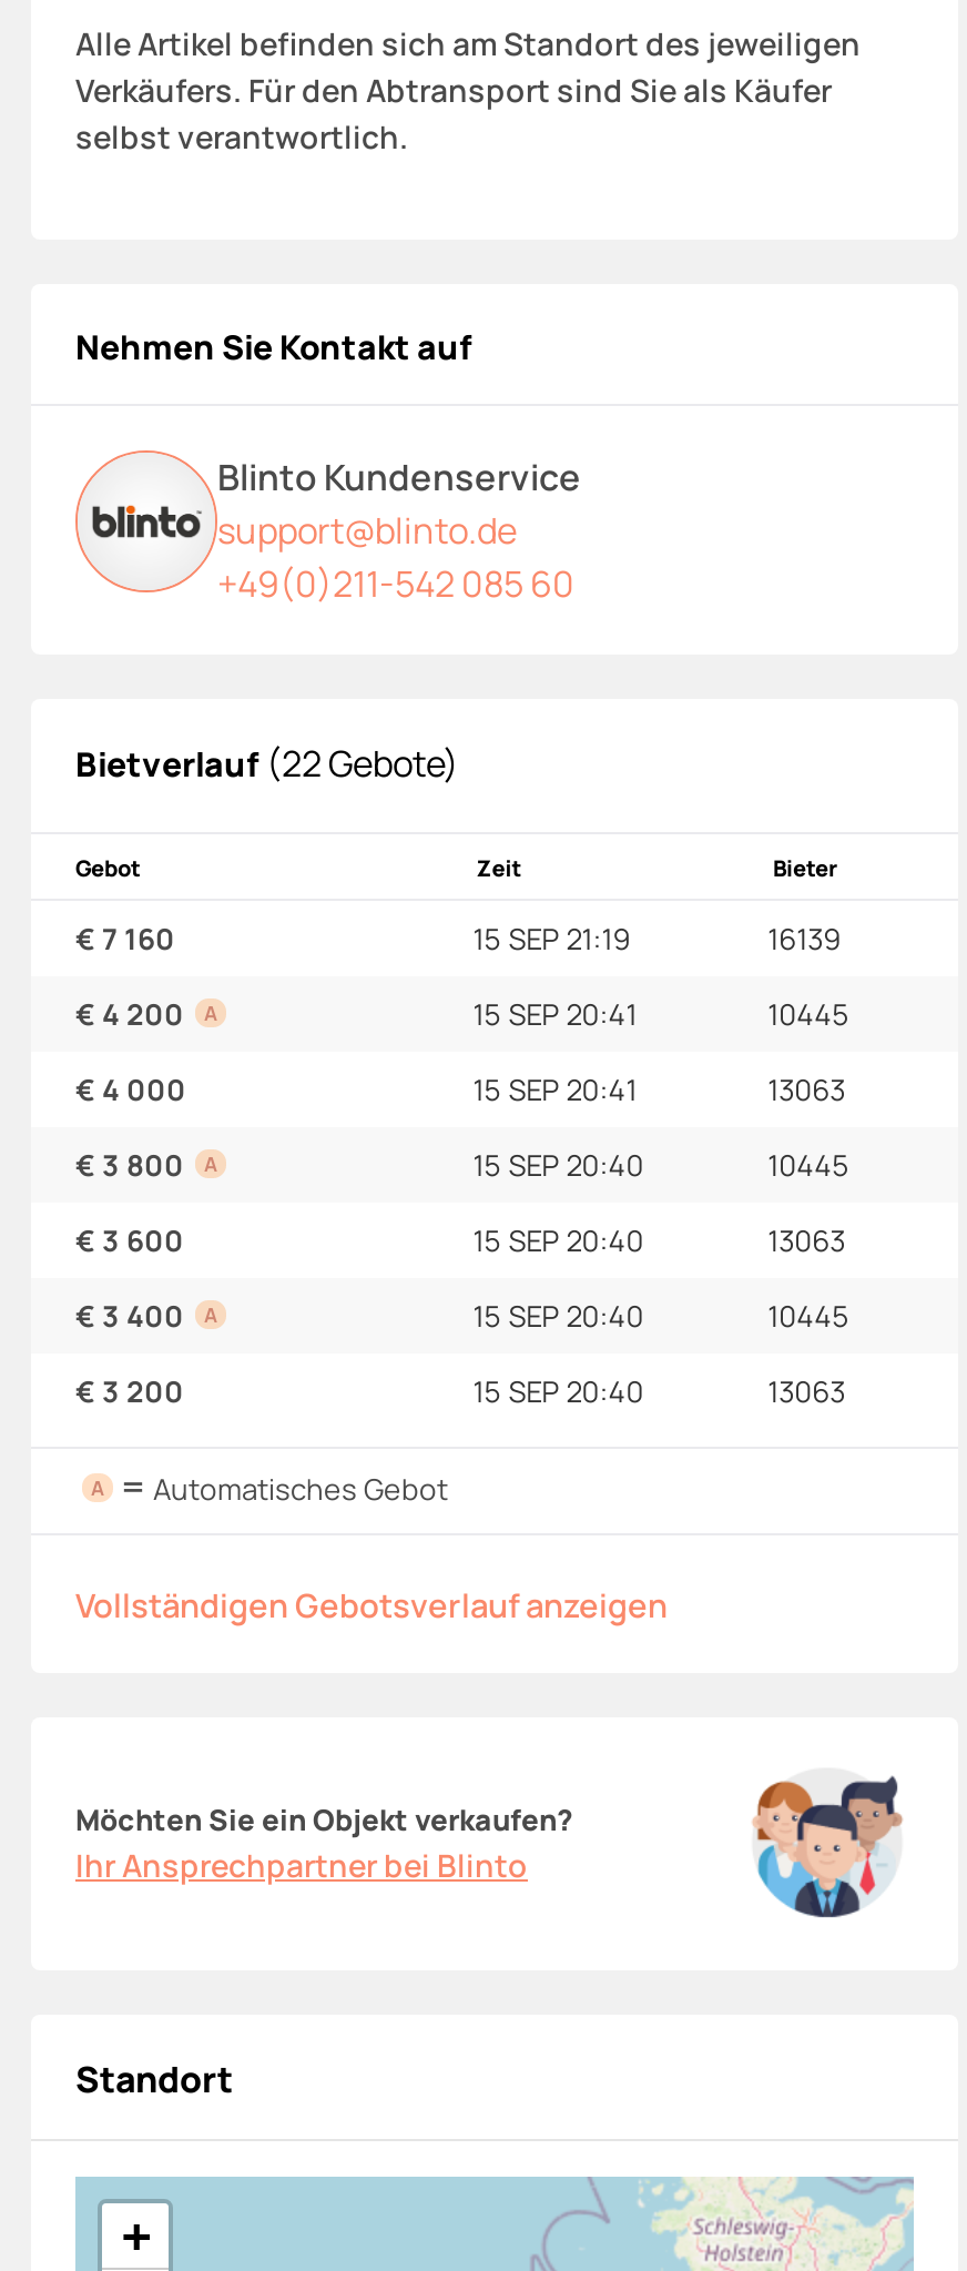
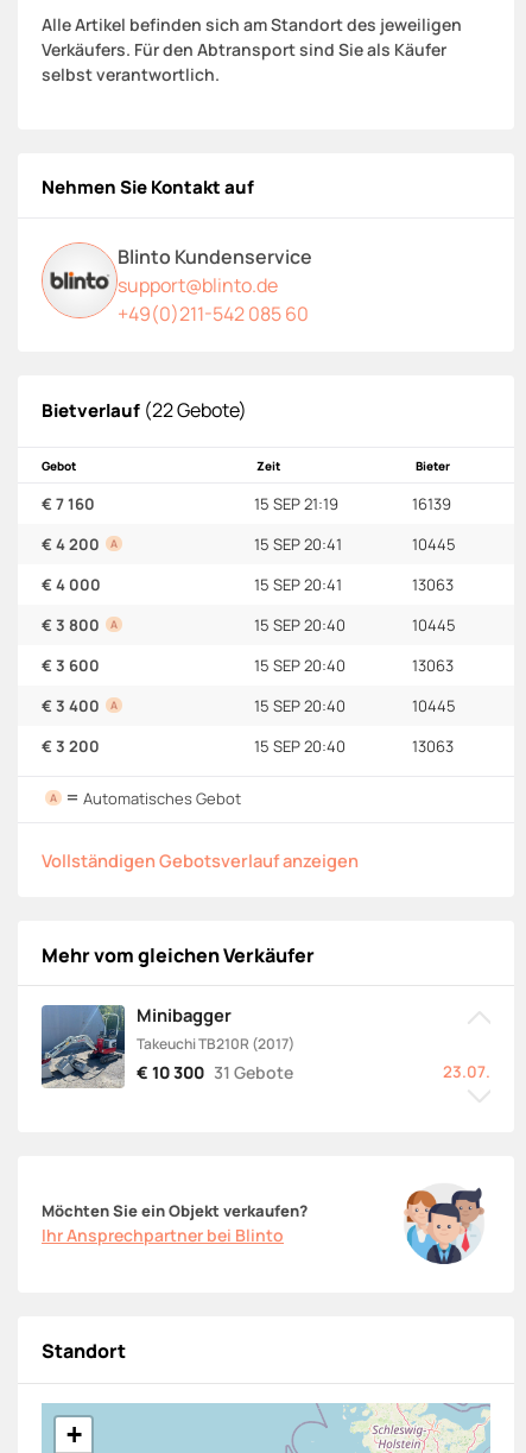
+ [image]
+ Mehr vom gleichen Verkäufer
+ Minibagger
+ Takeuchi TB210R (2017)
+ 10 300 31 Gebote
+ 23.07.
